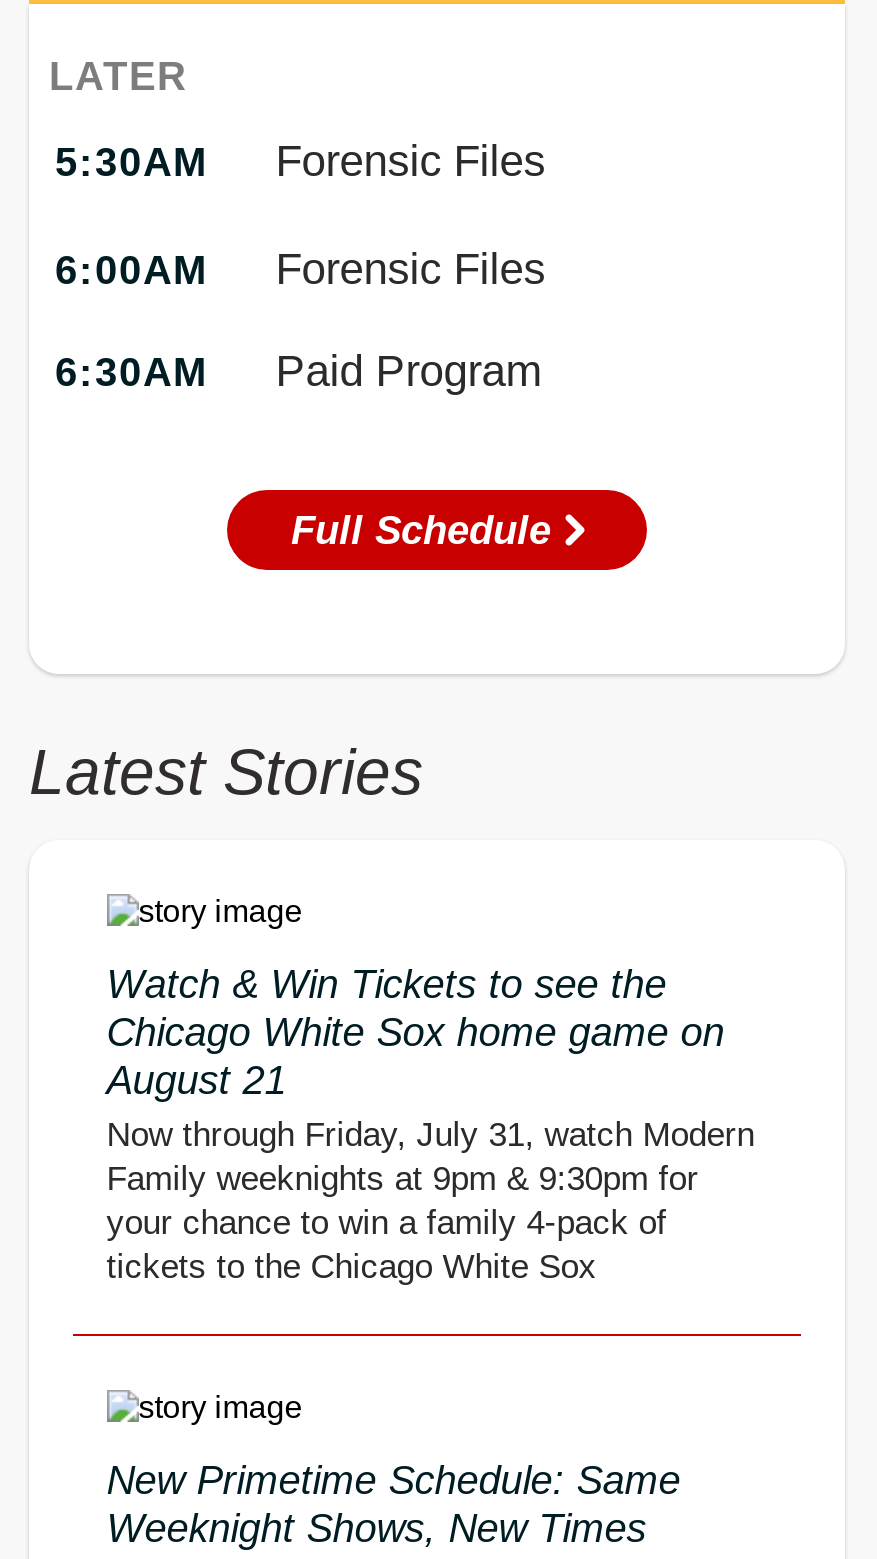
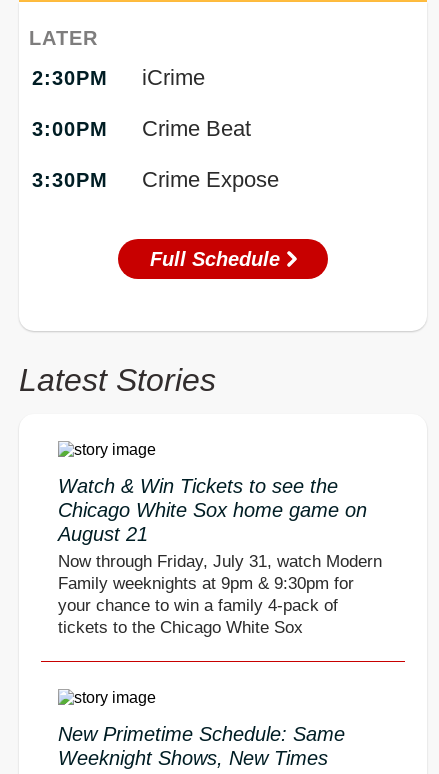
- 5:30AM
- Forensic Files
+ 2:30PM
+ iCrime

- 6:00AM
- Forensic Files
+ 3:00PM
+ Crime Beat

- 6:30AM
- Paid Program
+ 3:30PM
+ Crime Expose
